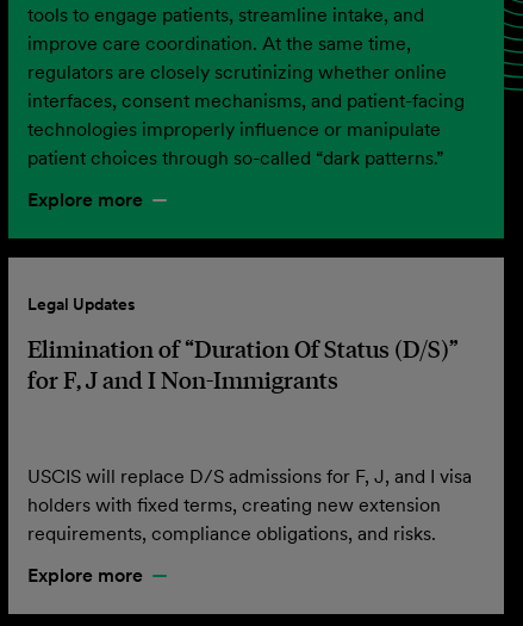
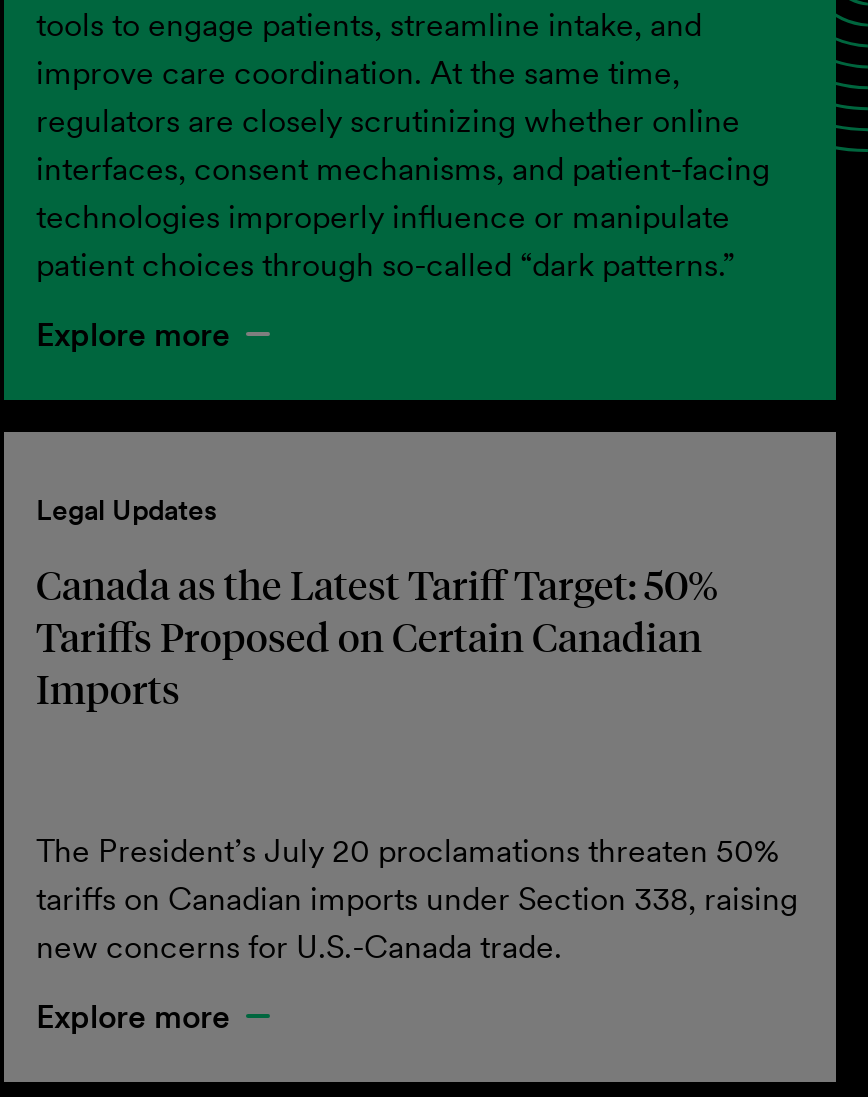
- Elimination of “Duration Of Status (D/S)”
- for F, J and I Non-Immigrants
+ Canada as the Latest Tariff Target: 50%
+ Tariffs Proposed on Certain Canadian
+ Imports

- USCIS will replace D/S admissions for F, J, and I visa
- holders with fixed terms, creating new extension
- requirements, compliance obligations, and risks.
+ The President’s July 20 proclamations threaten 50%
+ tariffs on Canadian imports under Section 338, raising
+ new concerns for U.S.-Canada trade.
